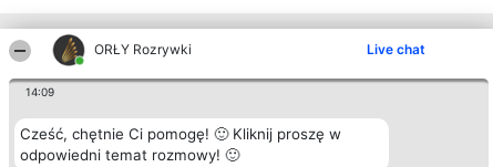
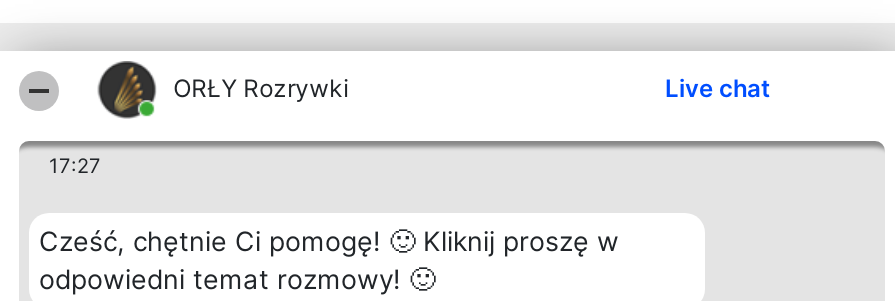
- 14:09
+ 17:27
